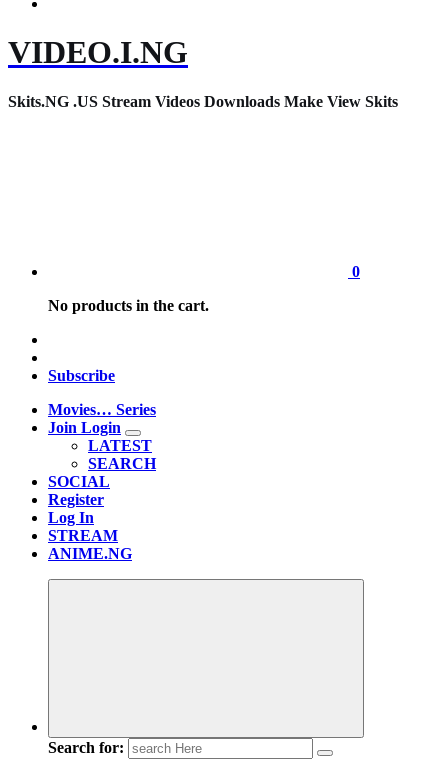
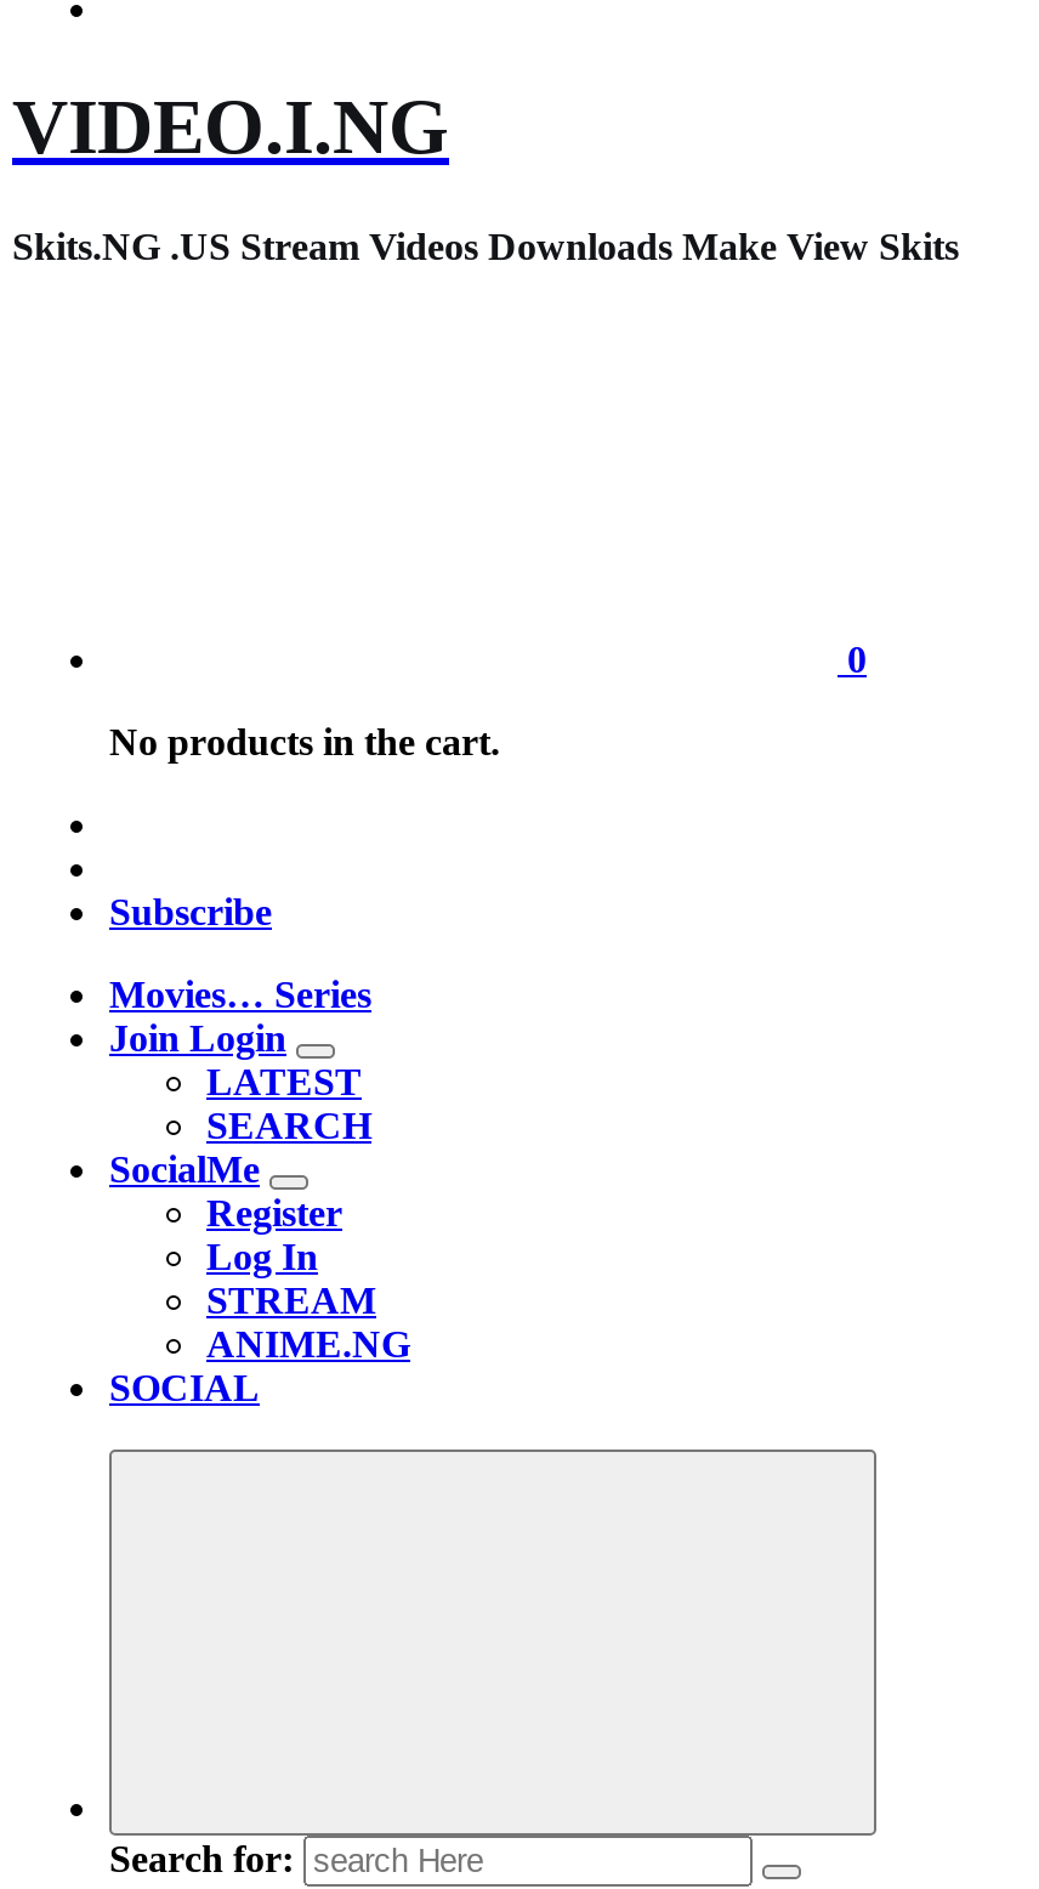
moved down: SOCIAL

+ SocialMe
